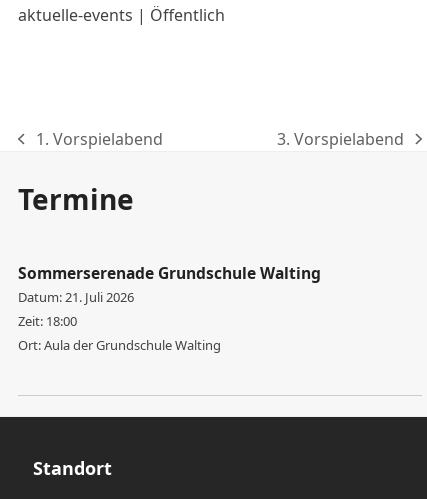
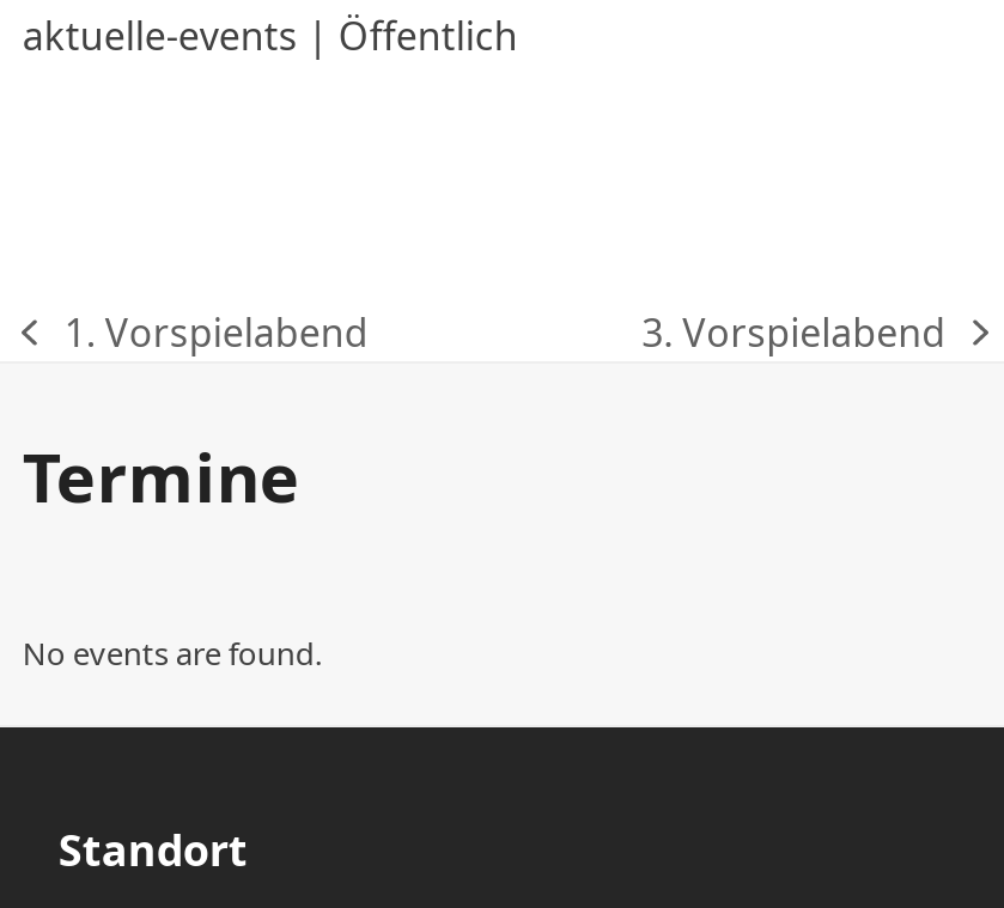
- Sommerserenade Grundschule Walting
- Datum:21. Juli 2026
- Zeit: 18:00
- Ort:Aula der Grundschule Walting
+ No events are found.
